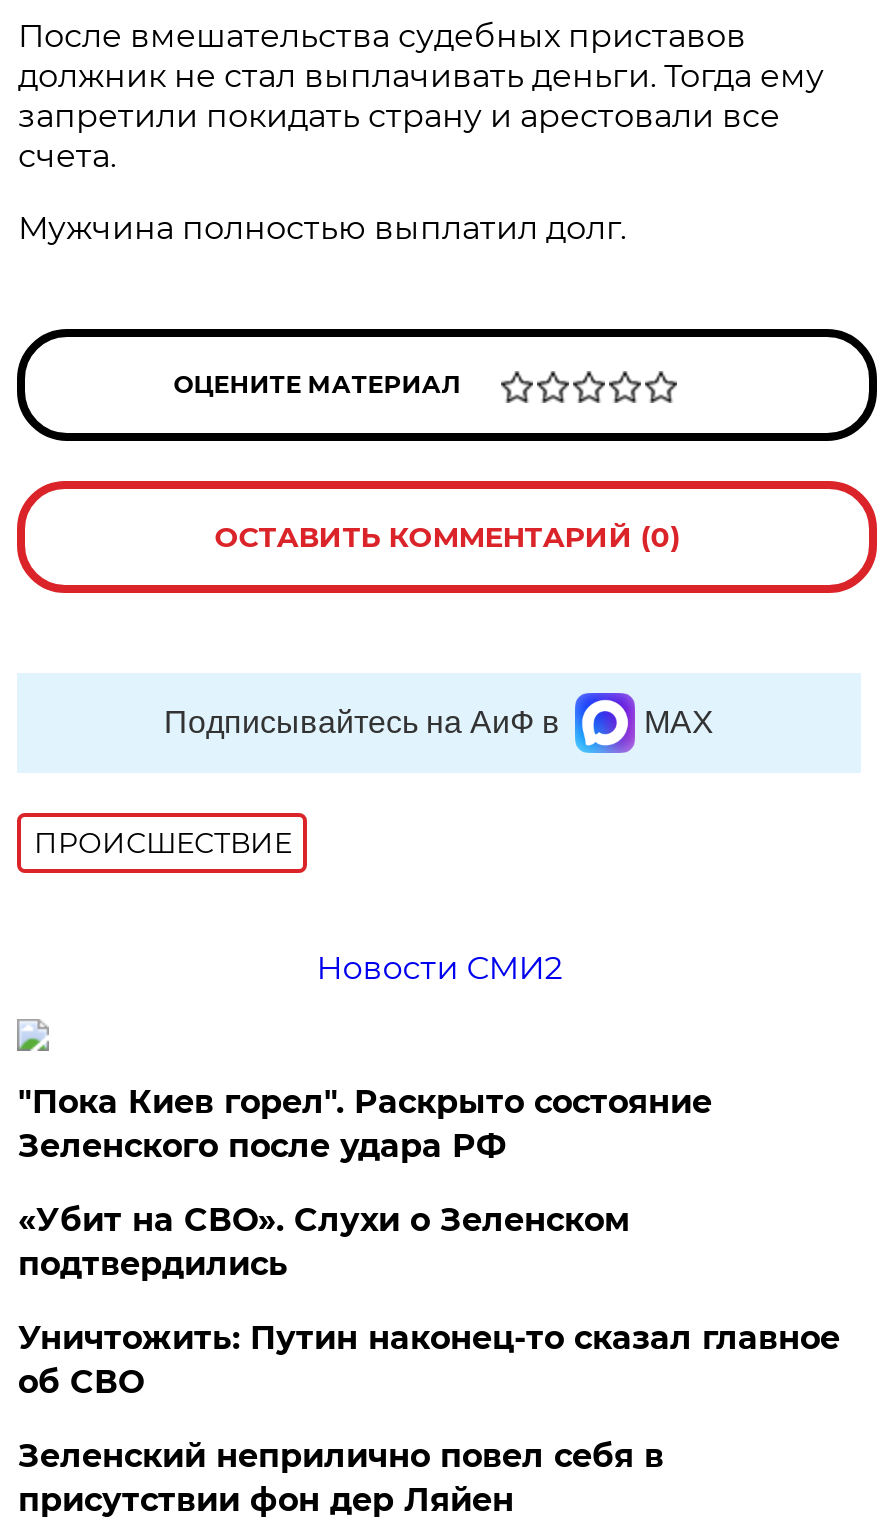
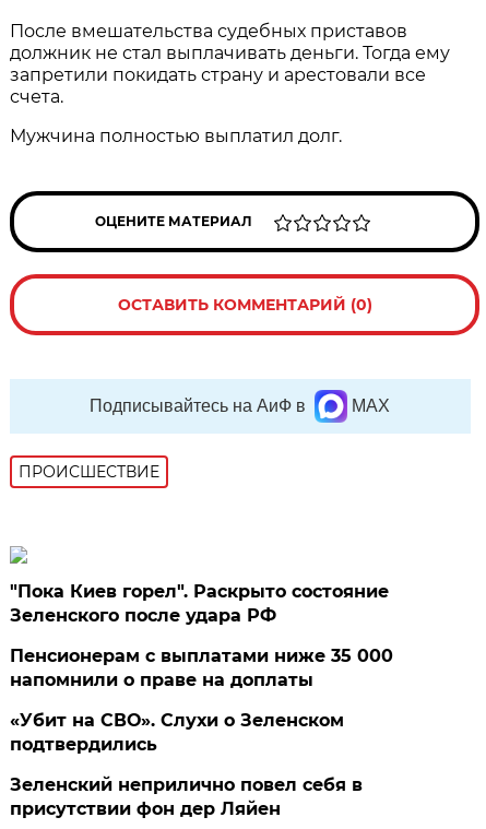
- Новости СМИ2

+ Пенсионерам с выплатами ниже 35 000
+ напомнили о праве на доплаты

moved down: «Убит на СВО». Слухи о Зеленском | подтвердились

- Уничтожить: Путин наконец-то сказал главное
- об СВО
